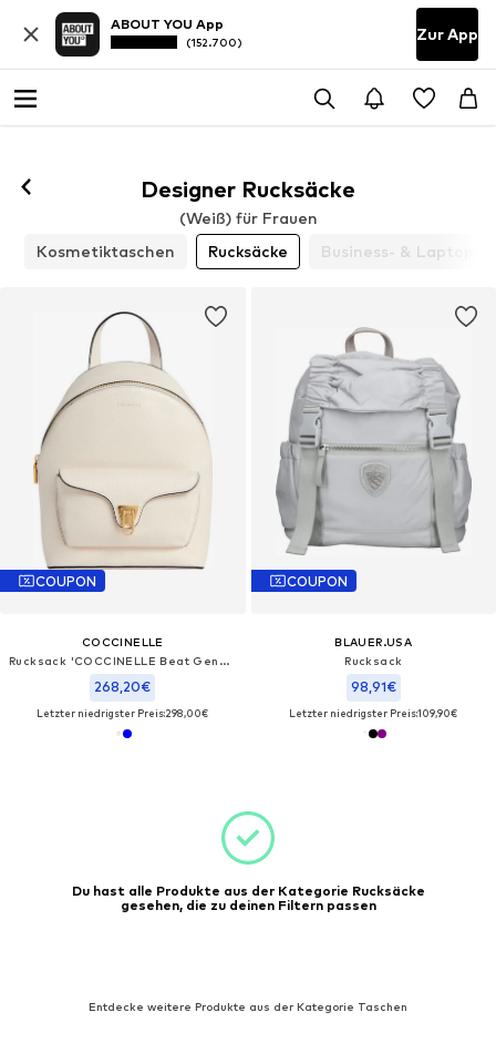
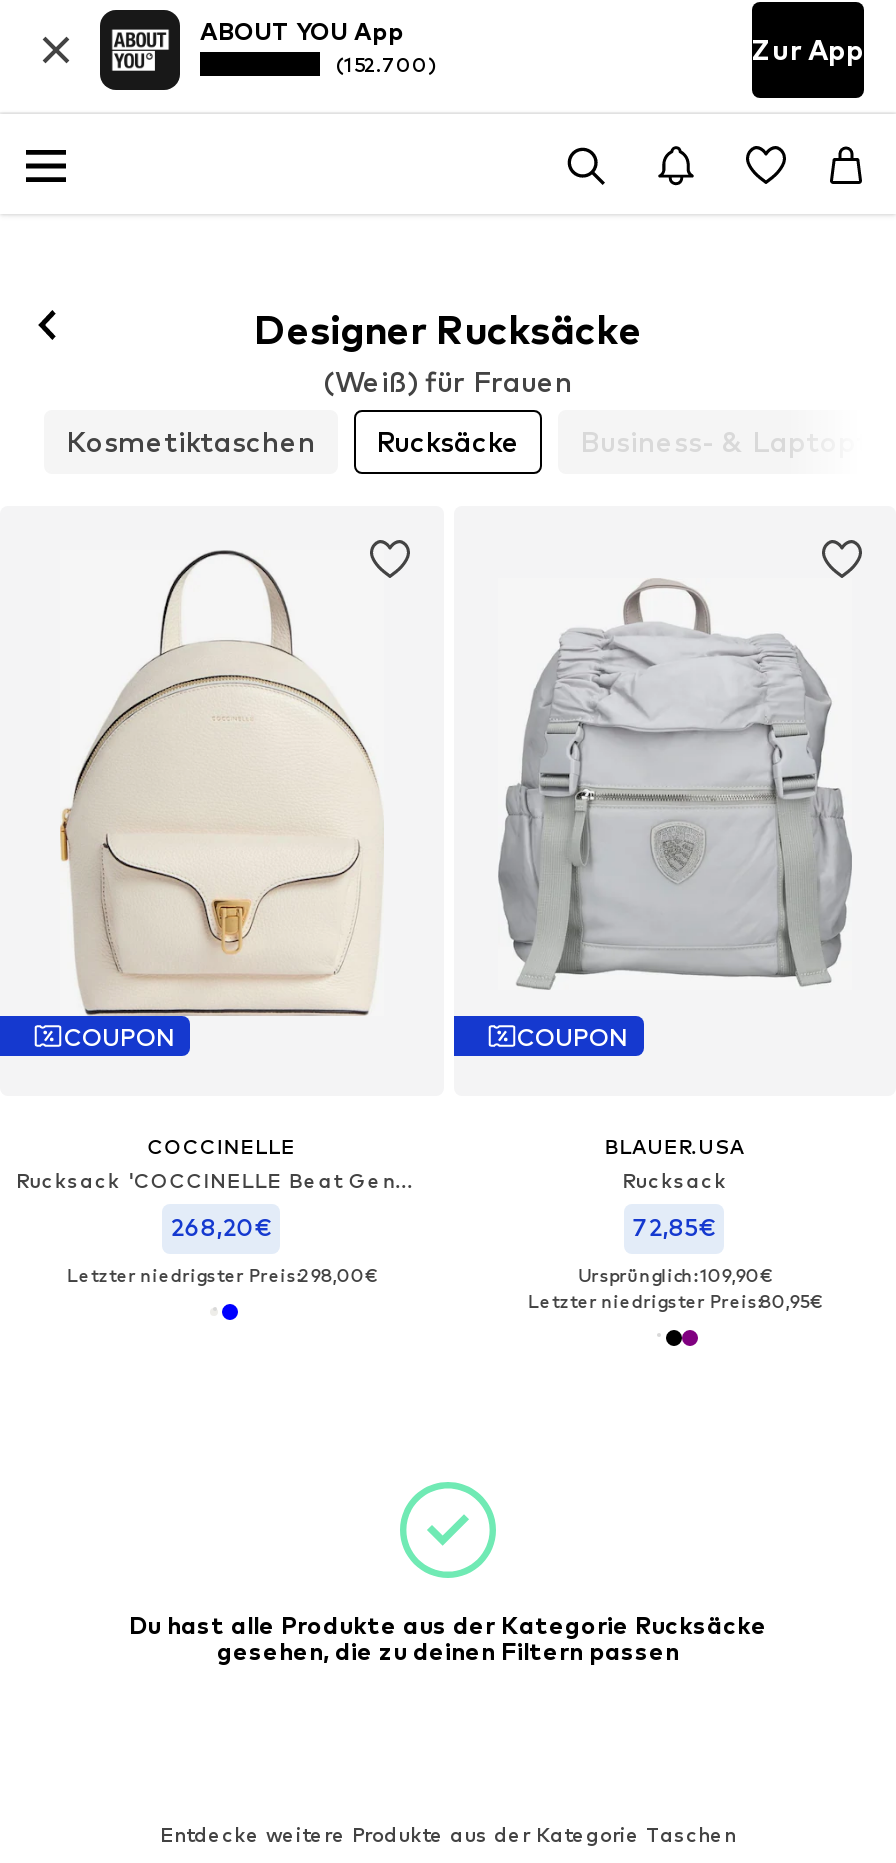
- 98,91€
+ 72,85€

- Letzter niedrigster Preis:109,90€
+ Ursprünglich: 109,90€
+ Letzter niedrigster Preis:80,95€
